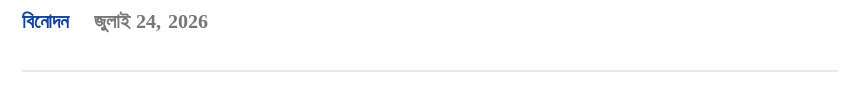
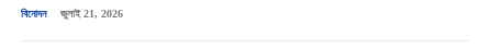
- বিনোদন জুলাই 24, 2026
+ বিনোদন জুলাই 21, 2026
